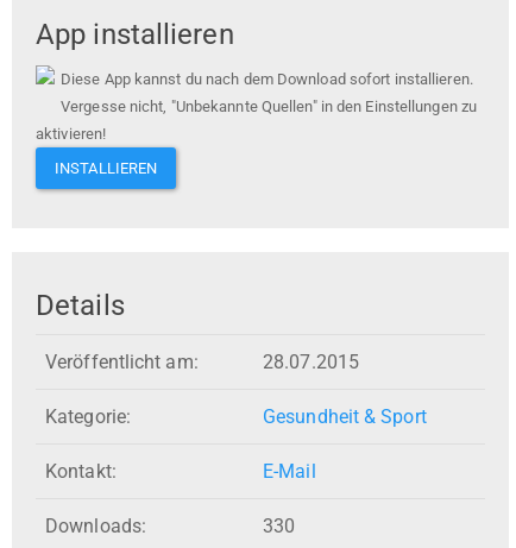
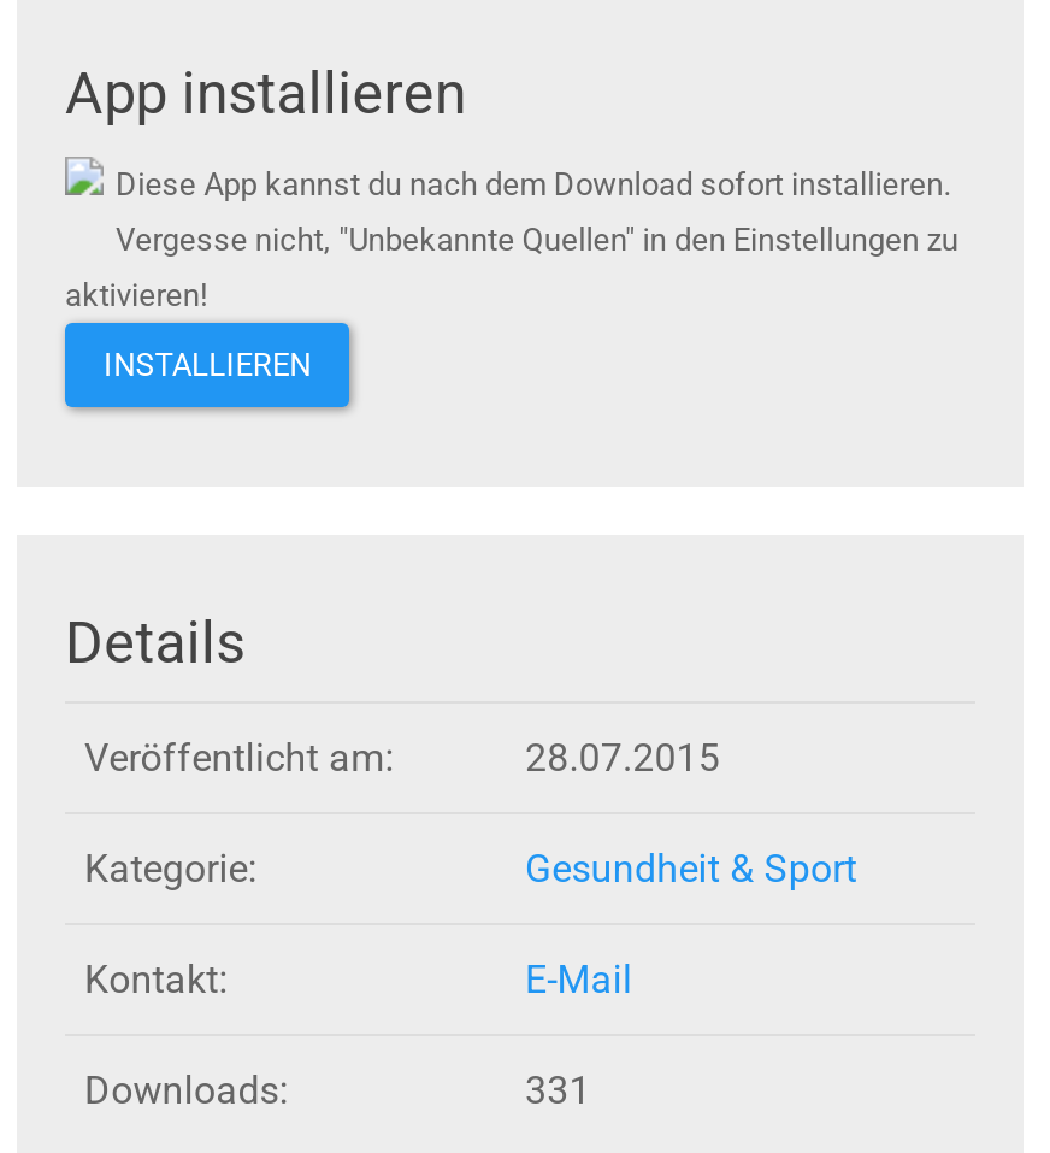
- 330
+ 331
